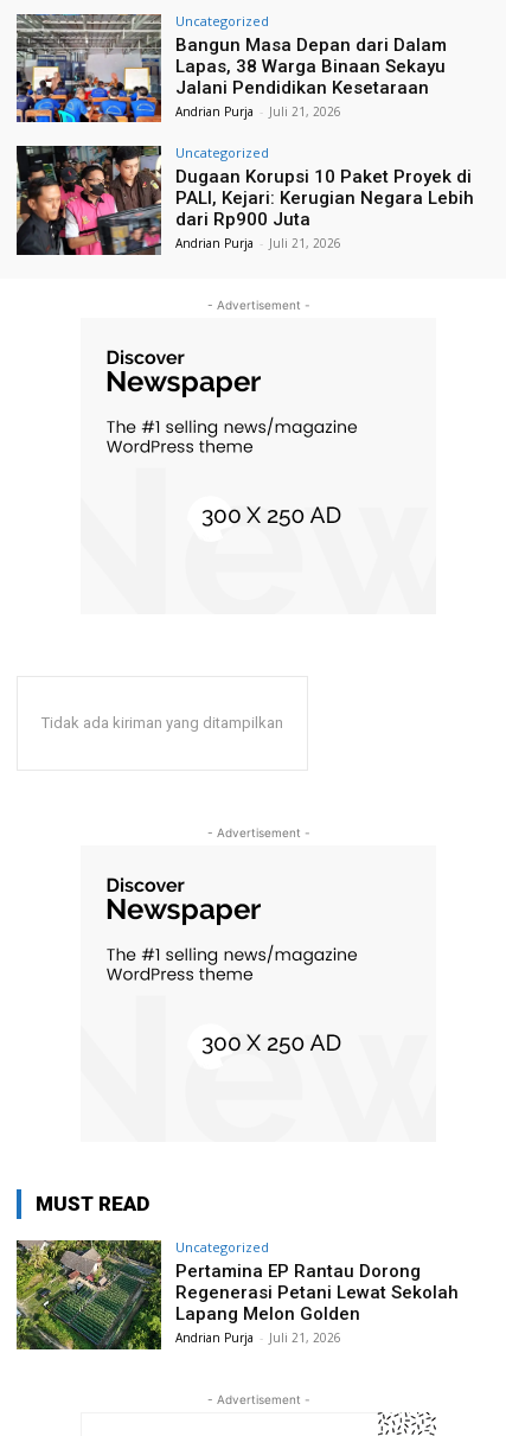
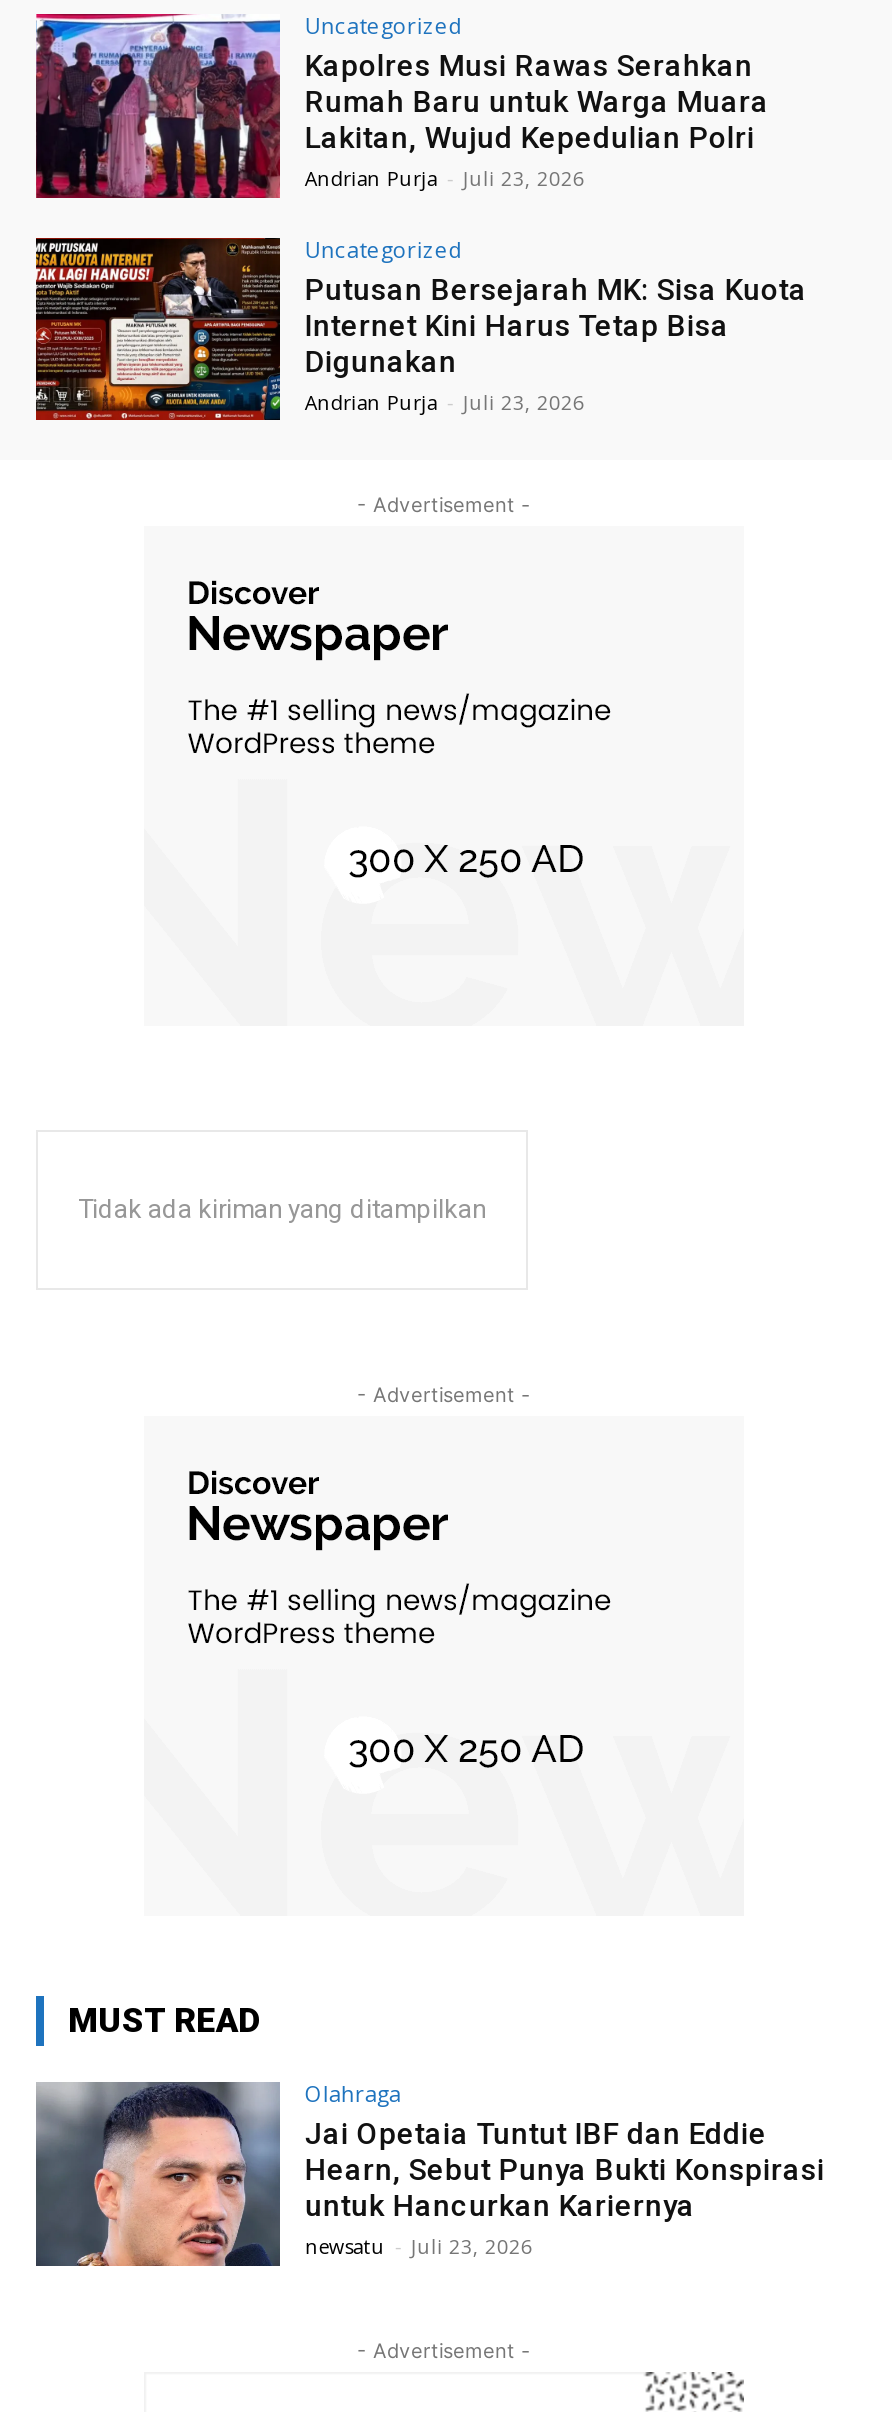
- [image]
- Bangun Masa Depan dari Dalam
- Lapas, 38 Warga Binaan Sekayu
- Jalani Pendidikan Kesetaraan
- Andrian Purja - Juli 21, 2026
+ [image]
+ Kapolres Musi Rawas Serahkan
+ Rumah Baru untuk Warga Muara
+ Lakitan, Wujud Kepedulian Polri
+ Andrian Purja - Juli 23, 2026

- [image]
- Dugaan Korupsi 10 Paket Proyek di
- PALI, Kejari: Kerugian Negara Lebih
- dari Rp900 Juta
- Andrian Purja - Juli 21, 2026
+ [image]
+ Putusan Bersejarah MK: Sisa Kuota
+ Internet Kini Harus Tetap Bisa
+ Digunakan
+ Andrian Purja - Juli 23, 2026

- [image]
- Uncategorized
- Pertamina EP Rantau Dorong
- Regenerasi Petani Lewat Sekolah
- Lapang Melon Golden
- Andrian Purja - Juli 21, 2026
+ [image]
+ Olahraga
+ Jai Opetaia Tuntut IBF dan Eddie
+ Hearn, Sebut Punya Bukti Konspirasi
+ untuk Hancurkan Kariernya
+ newsatu - Juli 23, 2026
